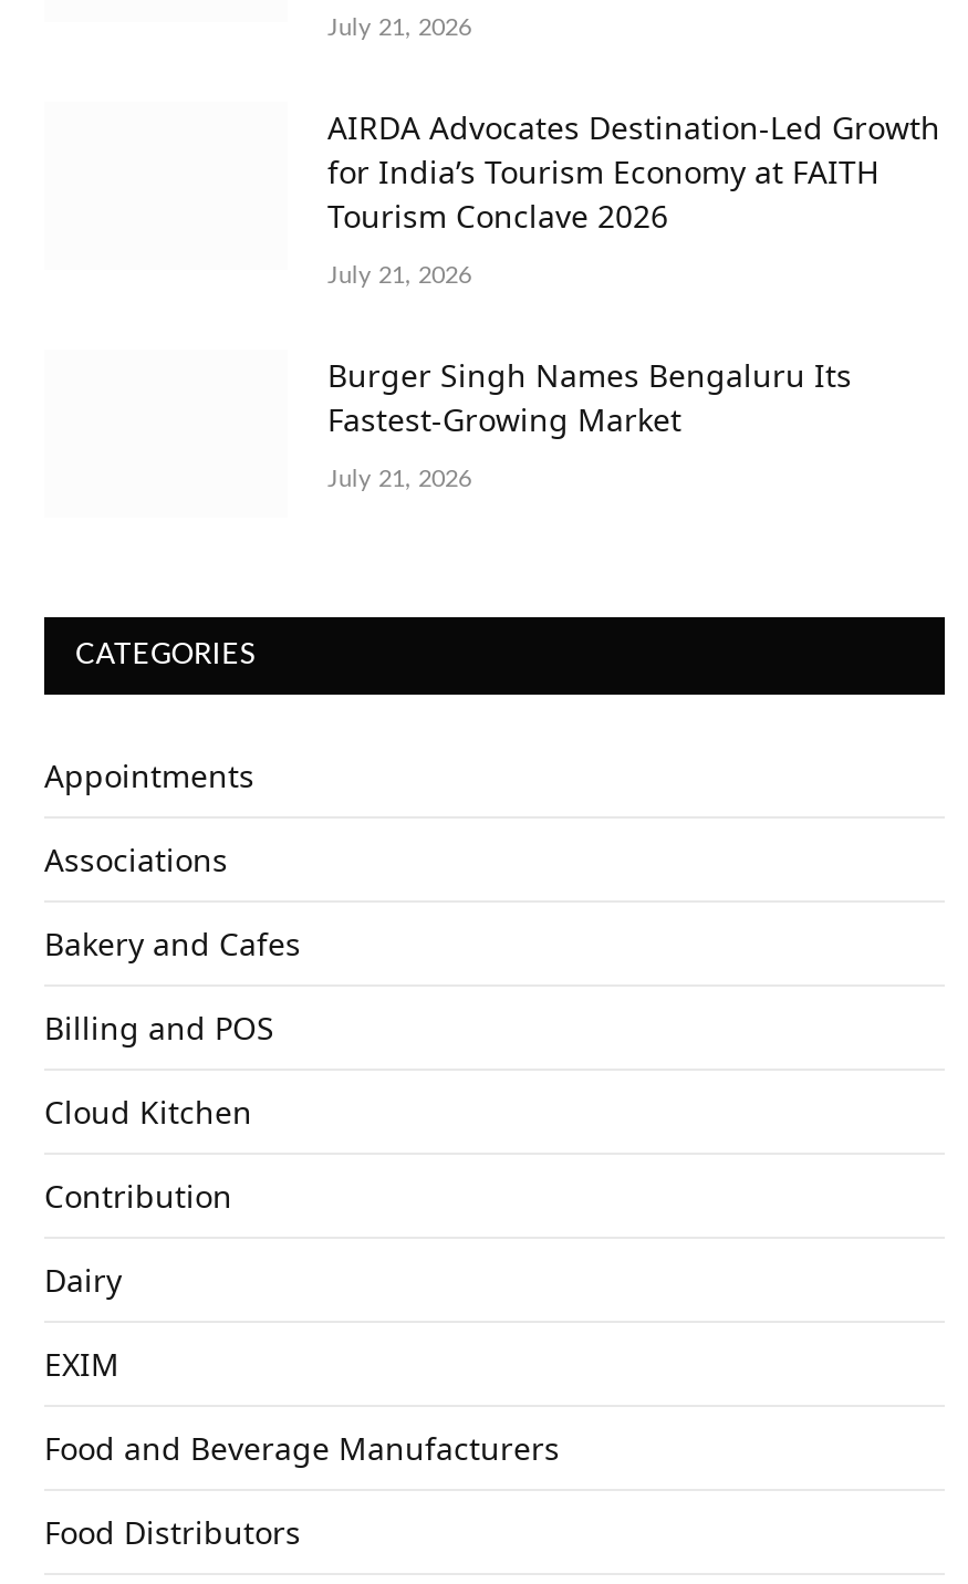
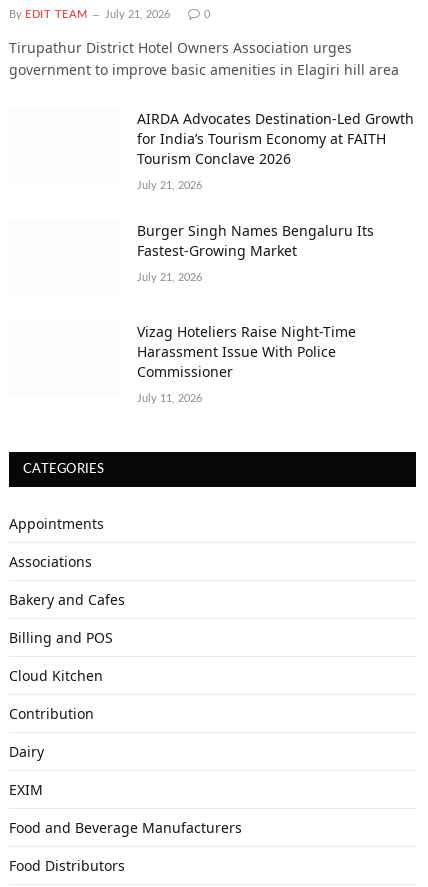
+ By EDIT TEAM

+ 0
+ Tirupathur District Hotel Owners Association urges
+ government to improve basic amenities in Elagiri hill area

+ Vizag Hoteliers Raise Night-Time
+ Harassment Issue With Police
+ Commissioner
+ July 11, 2026
